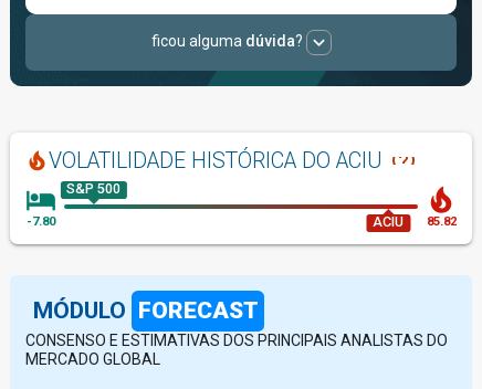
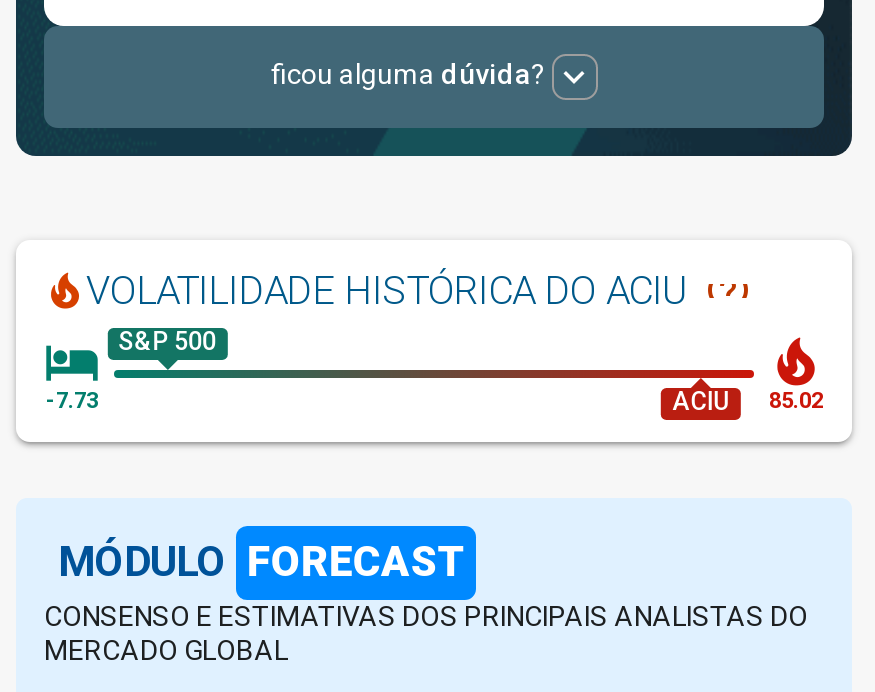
- -7.80
+ -7.73

- ACIU 85.82
+ ACIU 85.02
